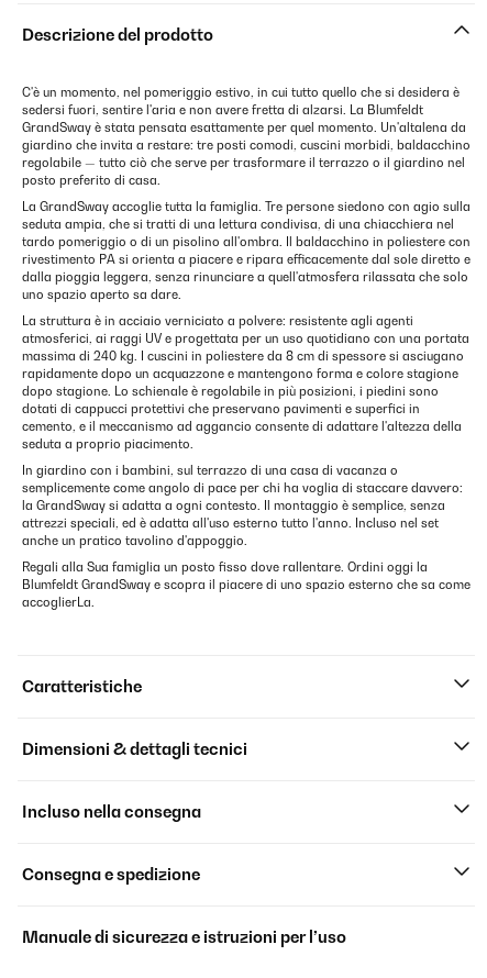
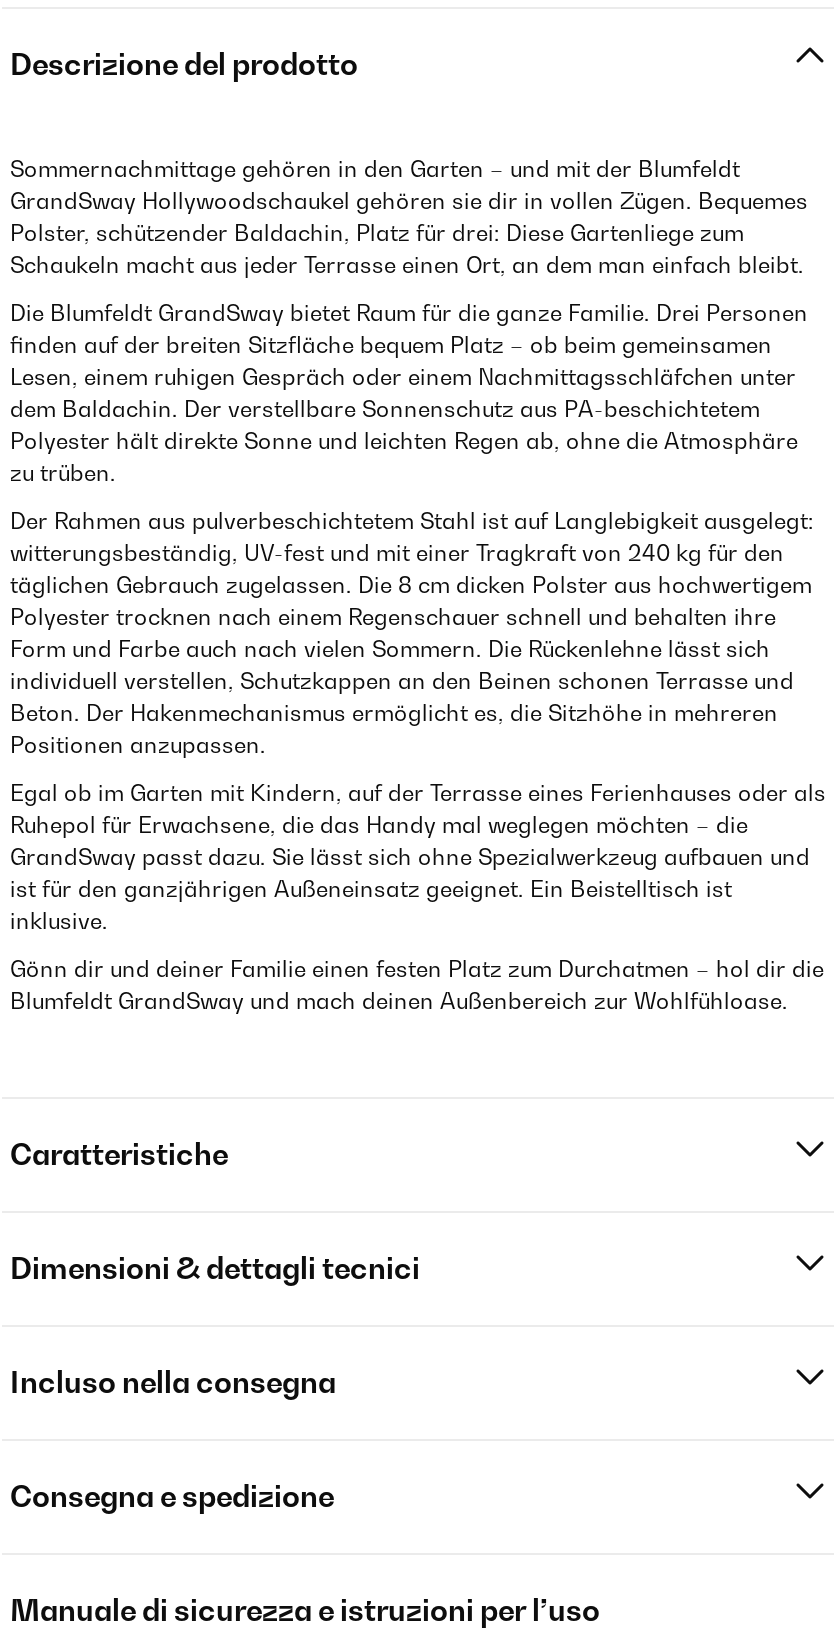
- C'è un momento, nel pomeriggio estivo, in cui tutto quello che si desidera è
- sedersi fuori, sentire l'aria e non avere fretta di alzarsi. La Blumfeldt
- GrandSway è stata pensata esattamente per quel momento. Un'altalena da
- giardino che invita a restare: tre posti comodi, cuscini morbidi, baldacchino
- regolabile — tutto ciò che serve per trasformare il terrazzo o il giardino nel
- posto preferito di casa.
+ Sommernachmittage gehören in den Garten – und mit der Blumfeldt
+ GrandSway Hollywoodschaukel gehören sie dir in vollen Zügen. Bequemes
+ Polster, schützender Baldachin, Platz für drei: Diese Gartenliege zum
+ Schaukeln macht aus jeder Terrasse einen Ort, an dem man einfach bleibt.

- La GrandSway accoglie tutta la famiglia. Tre persone siedono con agio sulla
- seduta ampia, che si tratti di una lettura condivisa, di una chiacchiera nel
- tardo pomeriggio o di un pisolino all'ombra. Il baldacchino in poliestere con
- rivestimento PA si orienta a piacere e ripara efficacemente dal sole diretto e
- dalla pioggia leggera, senza rinunciare a quell'atmosfera rilassata che solo
- uno spazio aperto sa dare.
+ Die Blumfeldt GrandSway bietet Raum für die ganze Familie. Drei Personen
+ finden auf der breiten Sitzfläche bequem Platz – ob beim gemeinsamen
+ Lesen, einem ruhigen Gespräch oder einem Nachmittagsschläfchen unter
+ dem Baldachin. Der verstellbare Sonnenschutz aus PA-beschichtetem
+ Polyester hält direkte Sonne und leichten Regen ab, ohne die Atmosphäre
+ zu trüben.

- La struttura è in acciaio verniciato a polvere: resistente agli agenti
- atmosferici, ai raggi UV e progettata per un uso quotidiano con una portata
- massima di 240 kg. I cuscini in poliestere da 8 cm di spessore si asciugano
- rapidamente dopo un acquazzone e mantengono forma e colore stagione
- dopo stagione. Lo schienale è regolabile in più posizioni, i piedini sono
- dotati di cappucci protettivi che preservano pavimenti e superfici in
- cemento, e il meccanismo ad aggancio consente di adattare l'altezza della
- seduta a proprio piacimento.
+ Der Rahmen aus pulverbeschichtetem Stahl ist auf Langlebigkeit ausgelegt:
+ witterungsbeständig, UV-fest und mit einer Tragkraft von 240 kg für den
+ täglichen Gebrauch zugelassen. Die 8 cm dicken Polster aus hochwertigem
+ Polyester trocknen nach einem Regenschauer schnell und behalten ihre
+ Form und Farbe auch nach vielen Sommern. Die Rückenlehne lässt sich
+ individuell verstellen, Schutzkappen an den Beinen schonen Terrasse und
+ Beton. Der Hakenmechanismus ermöglicht es, die Sitzhöhe in mehreren
+ Positionen anzupassen.

- In giardino con i bambini, sul terrazzo di una casa di vacanza o
- semplicemente come angolo di pace per chi ha voglia di staccare davvero:
- la GrandSway si adatta a ogni contesto. Il montaggio è semplice, senza
- attrezzi speciali, ed è adatta all'uso esterno tutto l'anno. Incluso nel set
- anche un pratico tavolino d'appoggio.
+ Egal ob im Garten mit Kindern, auf der Terrasse eines Ferienhauses oder als
+ Ruhepol für Erwachsene, die das Handy mal weglegen möchten – die
+ GrandSway passt dazu. Sie lässt sich ohne Spezialwerkzeug aufbauen und
+ ist für den ganzjährigen Außeneinsatz geeignet. Ein Beistelltisch ist
+ inklusive.

- Regali alla Sua famiglia un posto fisso dove rallentare. Ordini oggi la
- Blumfeldt GrandSway e scopra il piacere di uno spazio esterno che sa come
- accoglierLa.
+ Gönn dir und deiner Familie einen festen Platz zum Durchatmen – hol dir die
+ Blumfeldt GrandSway und mach deinen Außenbereich zur Wohlfühloase.
